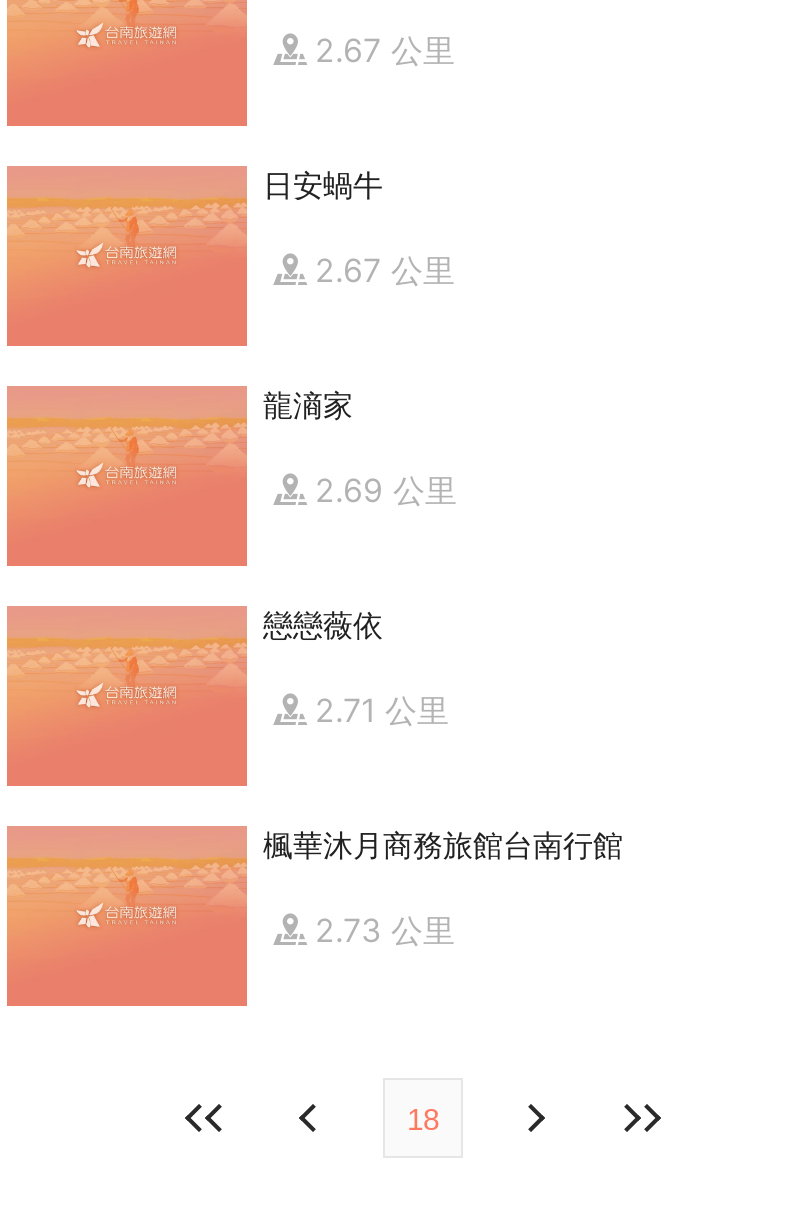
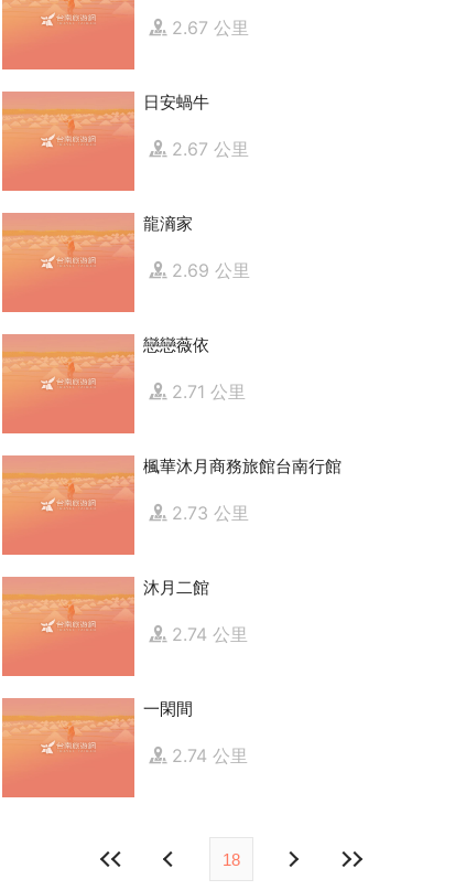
+ 沐月二館
+ 2.74 公里
+ 一閑間
+ 2.74 公里
